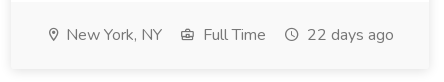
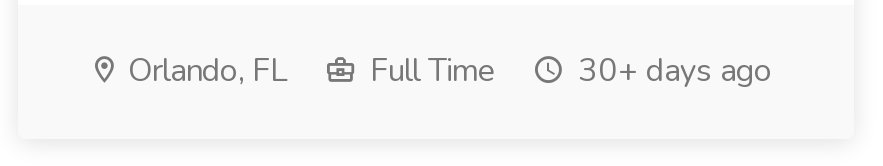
- New York, NY
+ Orlando, FL

- 22 days ago
+ 30+ days ago
